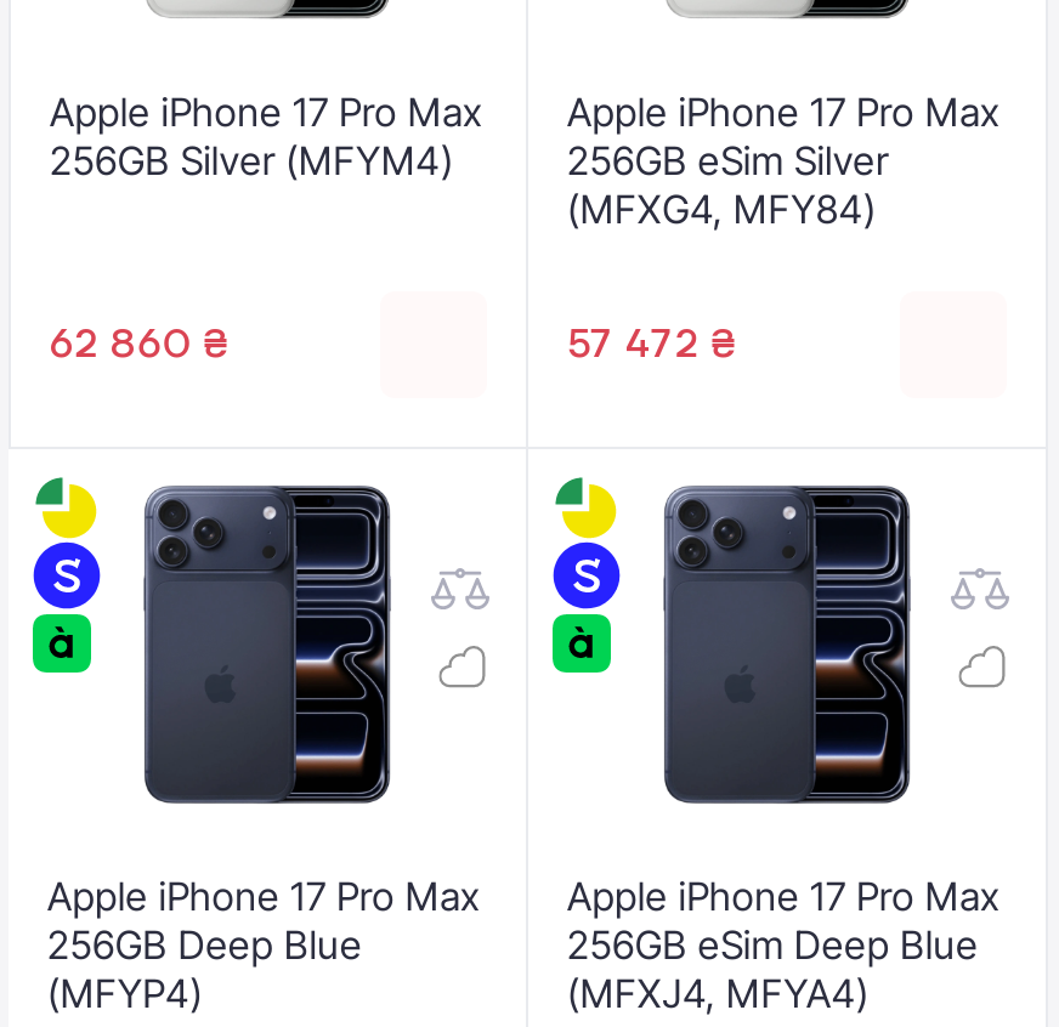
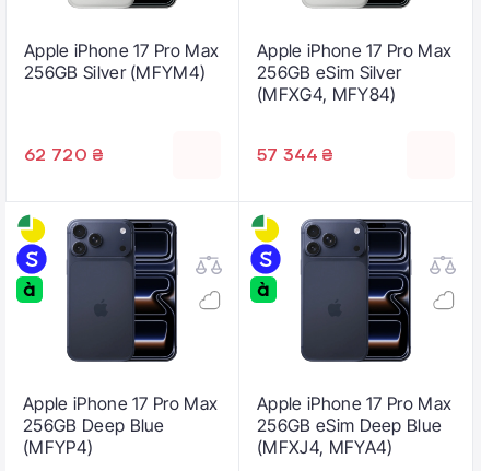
- 62 860 ₴
+ 62 720 ₴

- 57 472 ₴
+ 57 344 ₴
